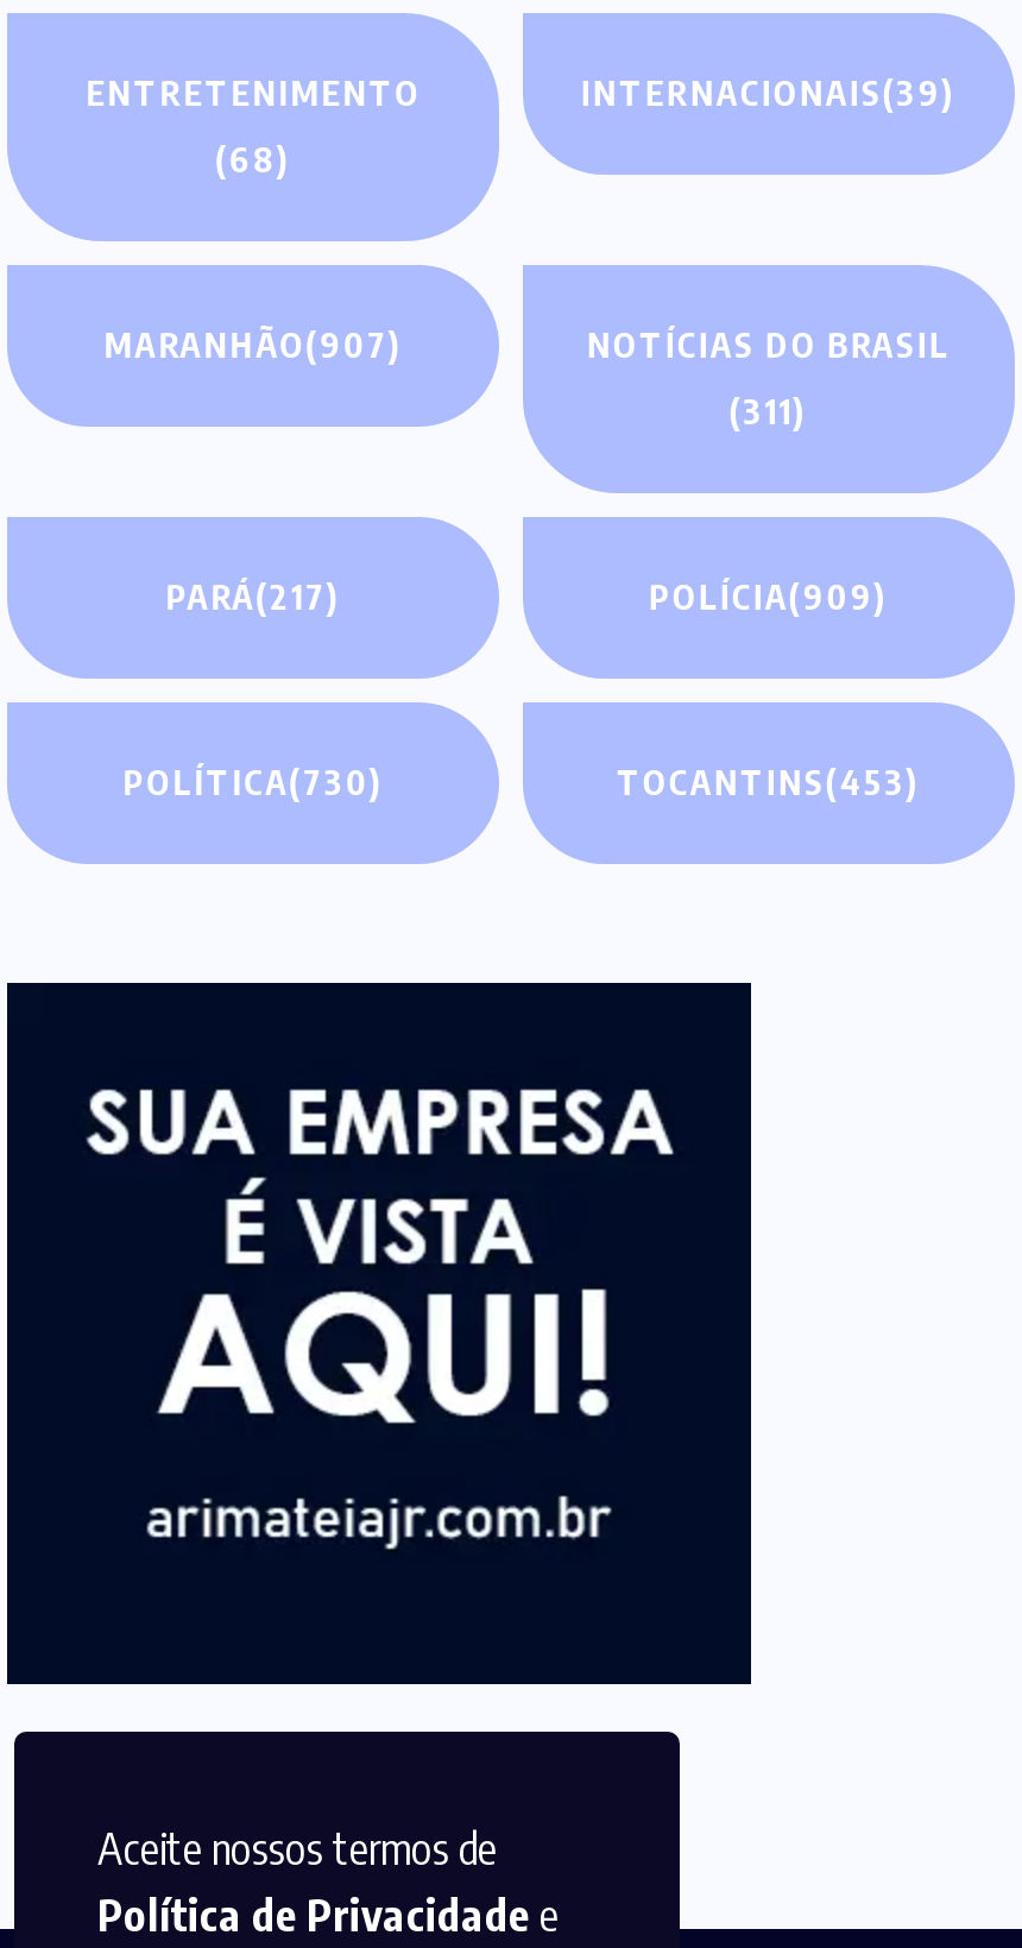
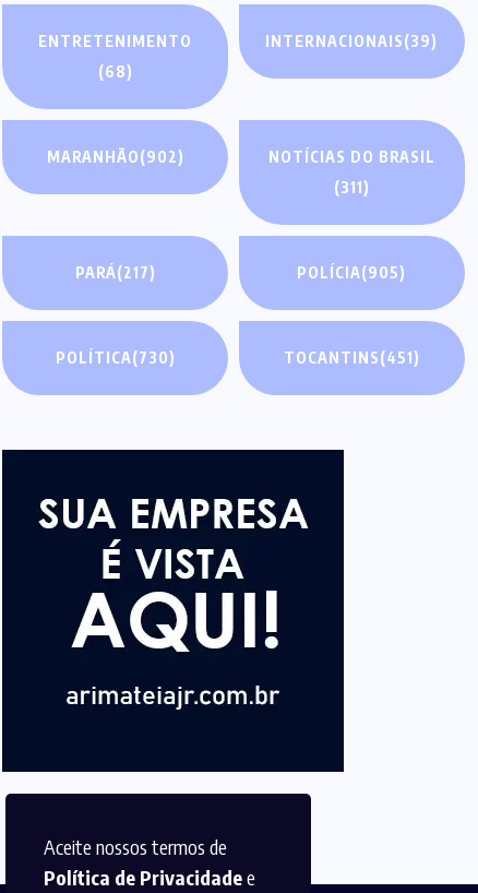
- MARANHÃO(907)
+ MARANHÃO(902)

- POLÍCIA(909)
+ POLÍCIA(905)

- TOCANTINS(453)
+ TOCANTINS(451)
